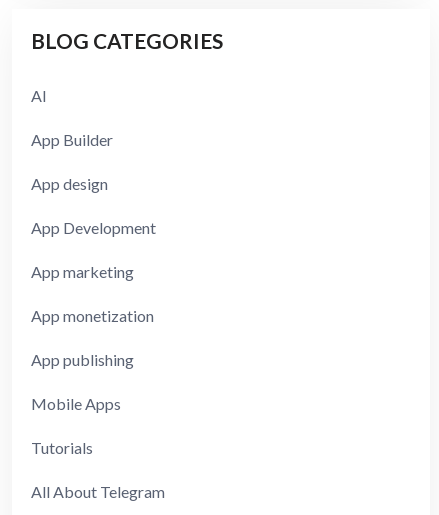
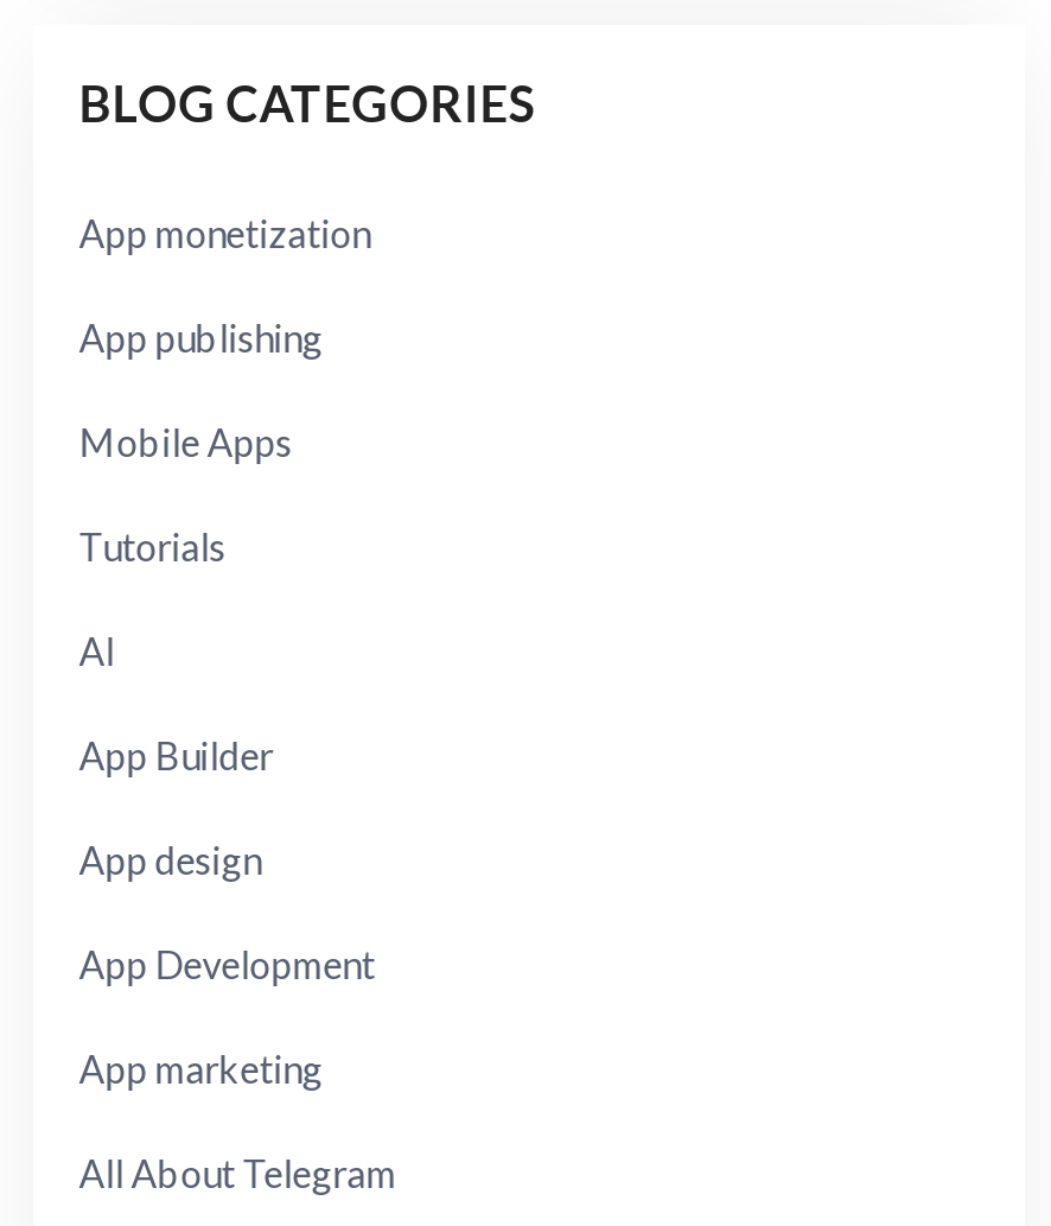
moved down: AI | App Builder | App design | App Development | App marketing

moved up: App monetization | App publishing | Mobile Apps | Tutorials
